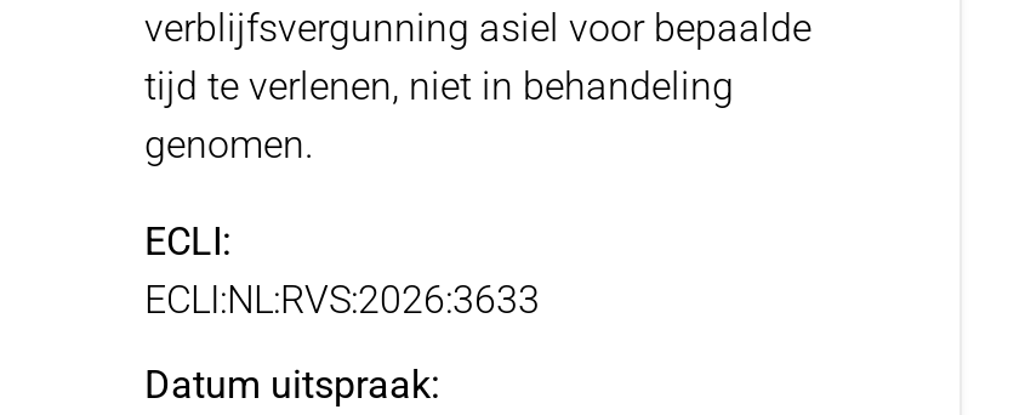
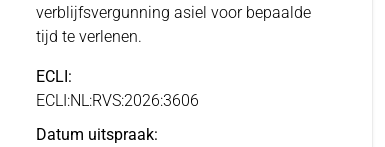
- tijd te verlenen, niet in behandeling
- genomen.
+ tijd te verlenen.

- ECLI:NL:RVS:2026:3633
+ ECLI:NL:RVS:2026:3606
